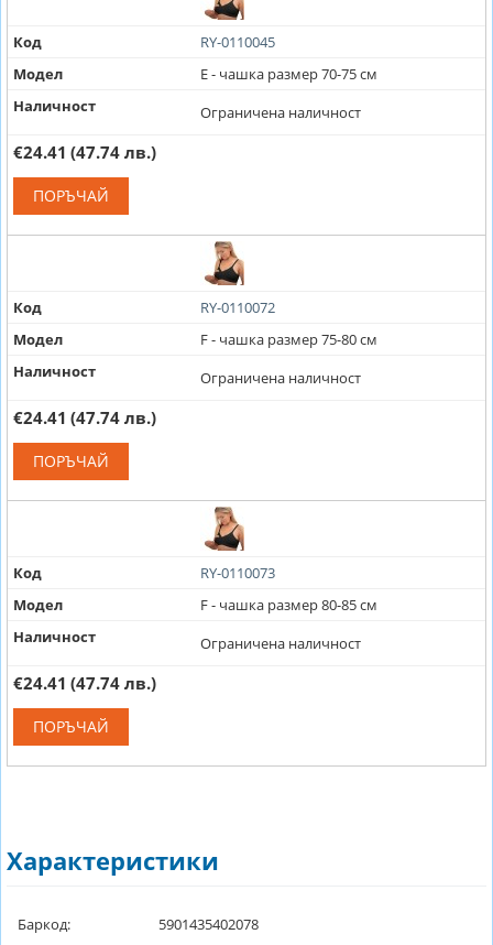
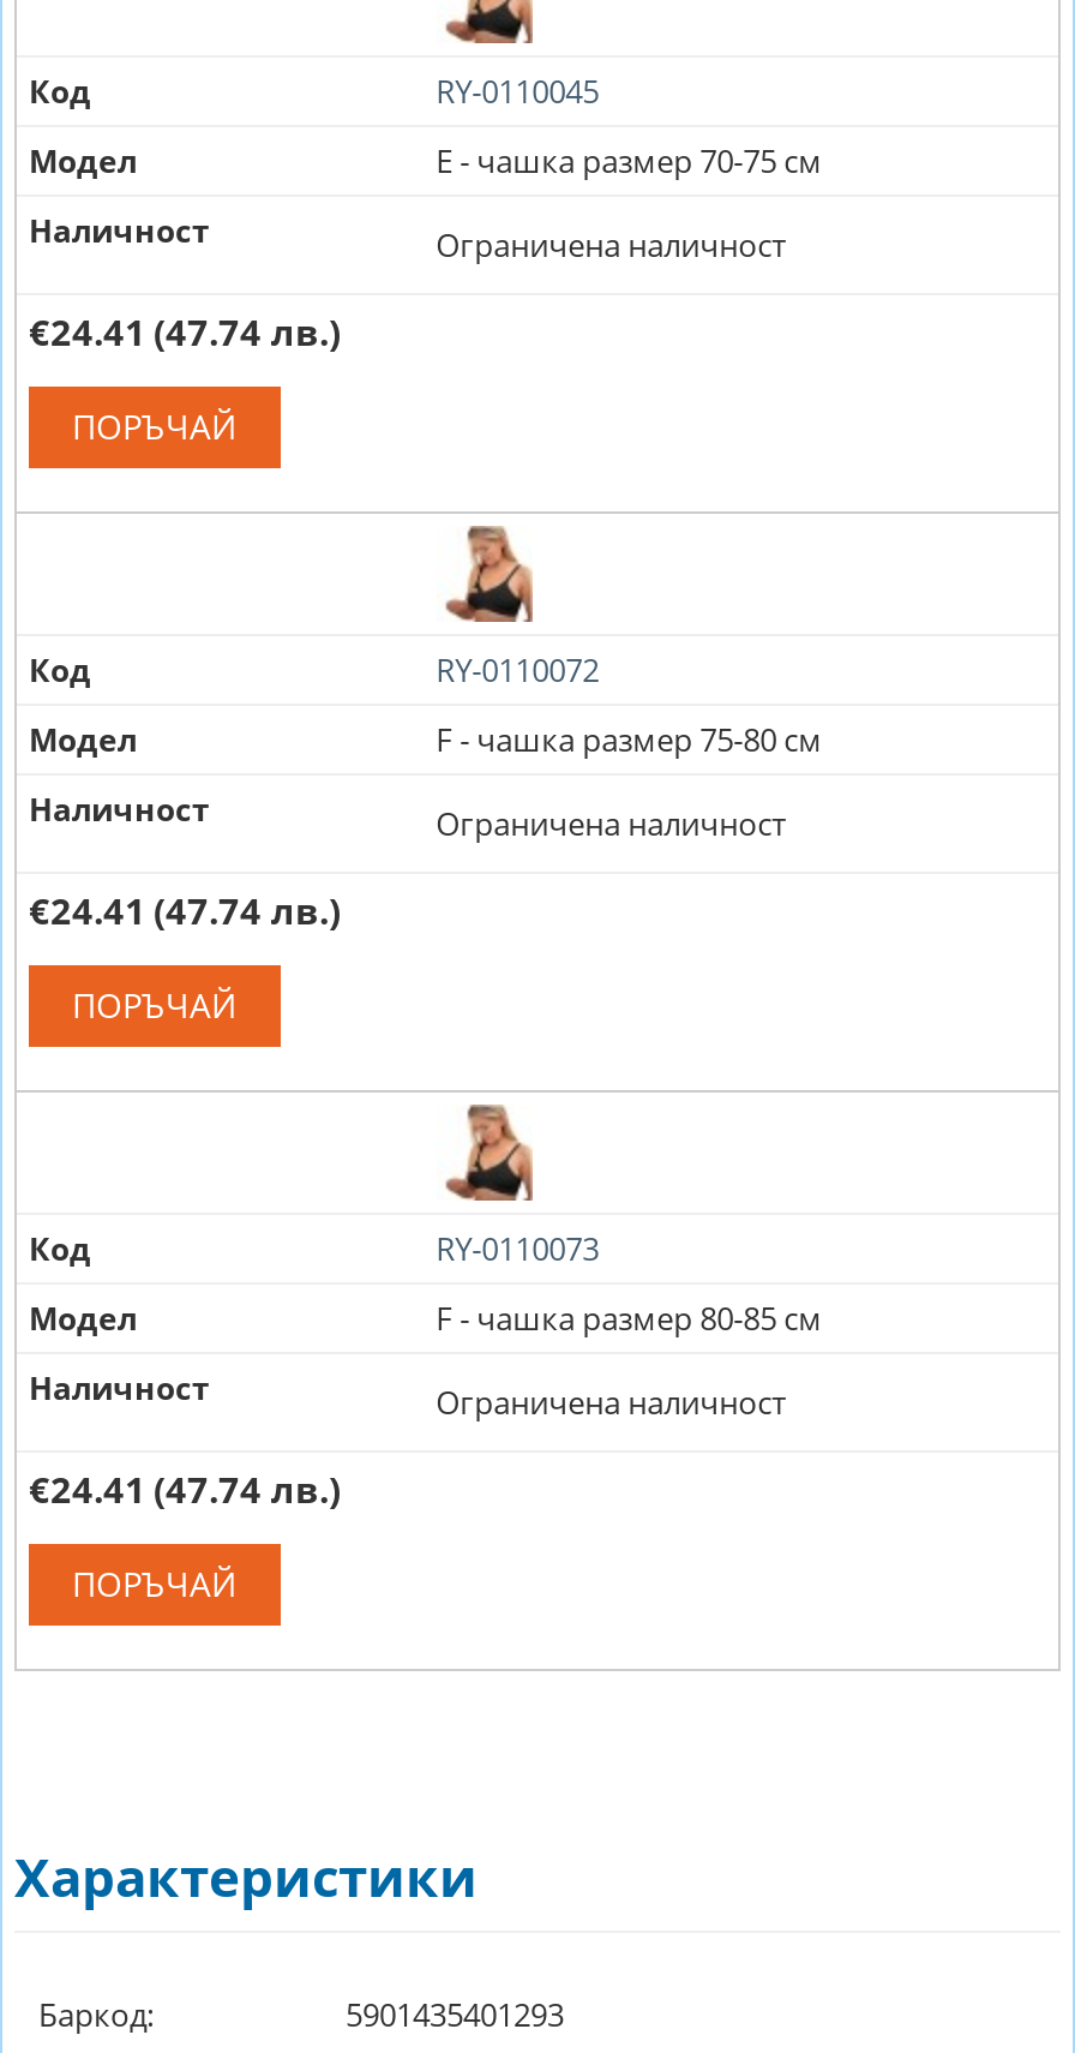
- 5901435402078
+ 5901435401293
